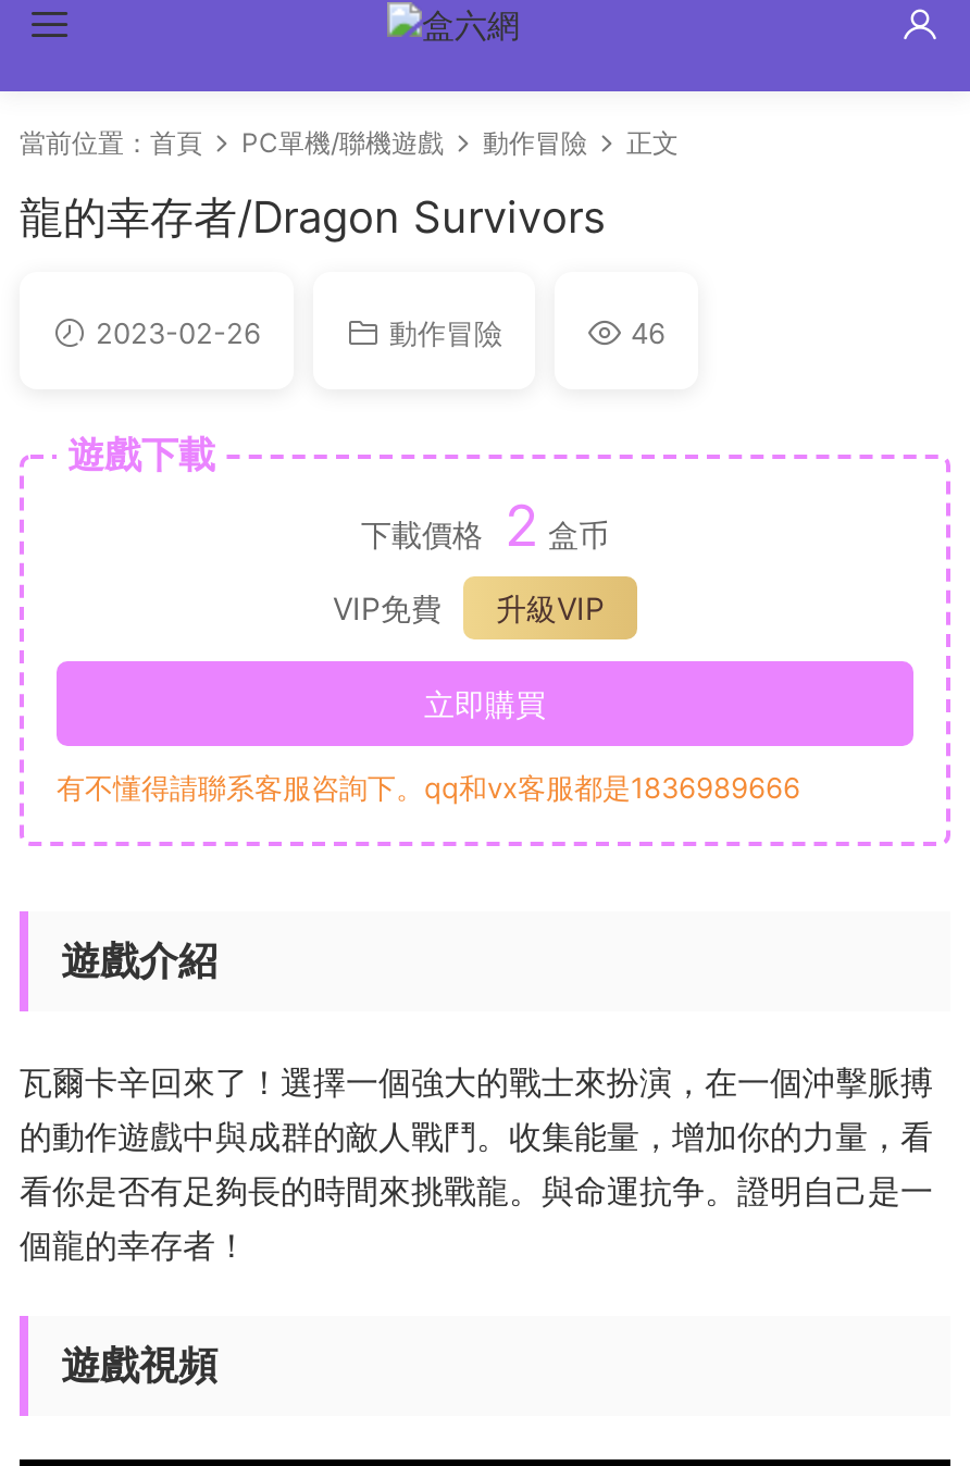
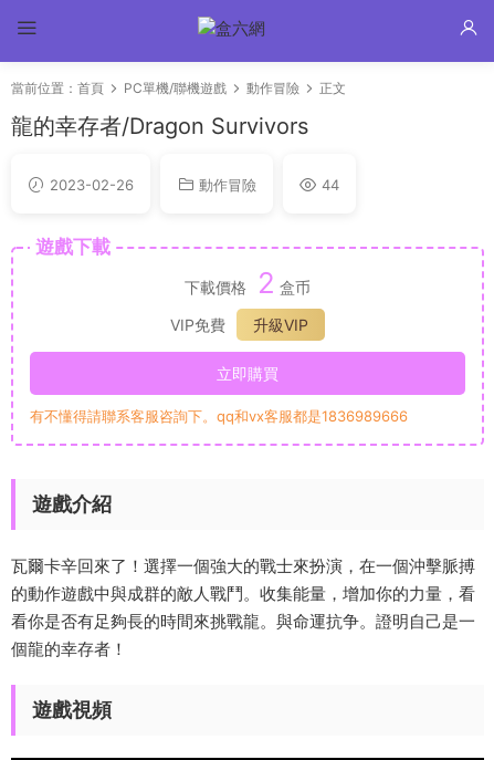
- 46
+ 44
